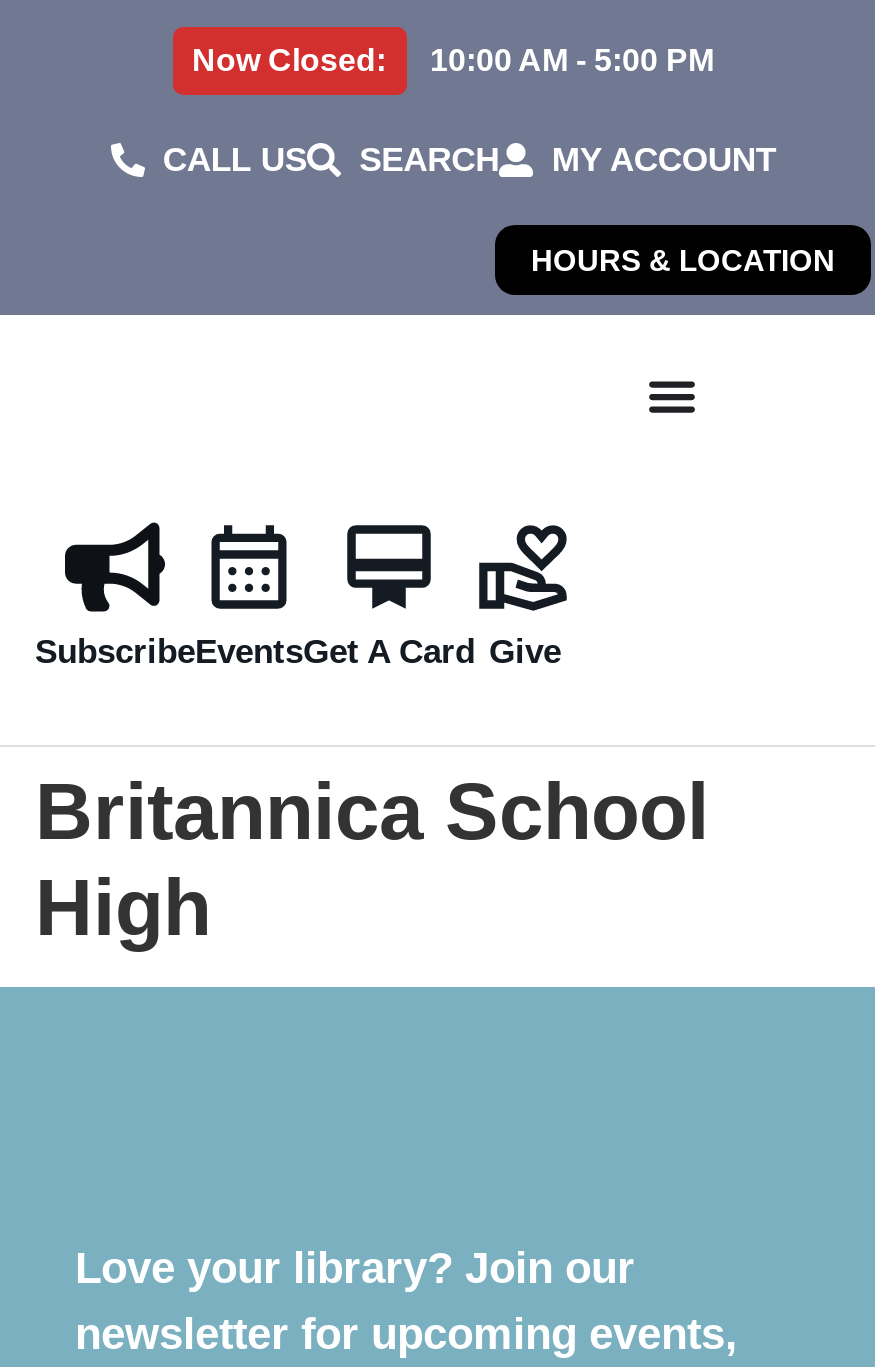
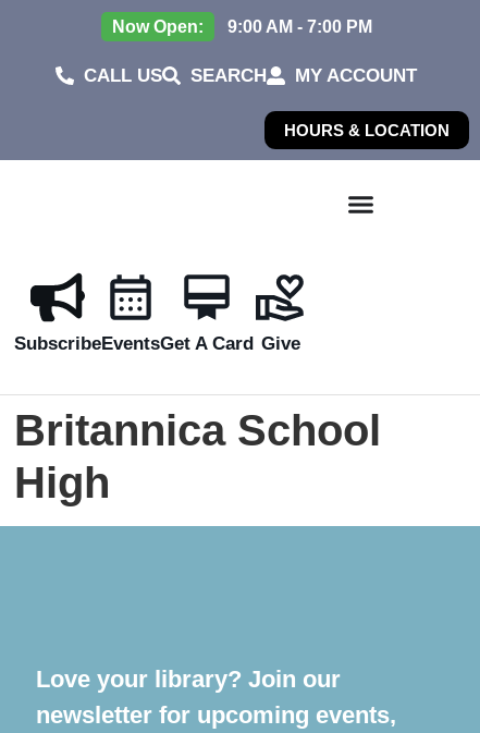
- Now Closed:
+ Now Open:

- 10:00 AM - 5:00 PM
+ 9:00 AM - 7:00 PM
